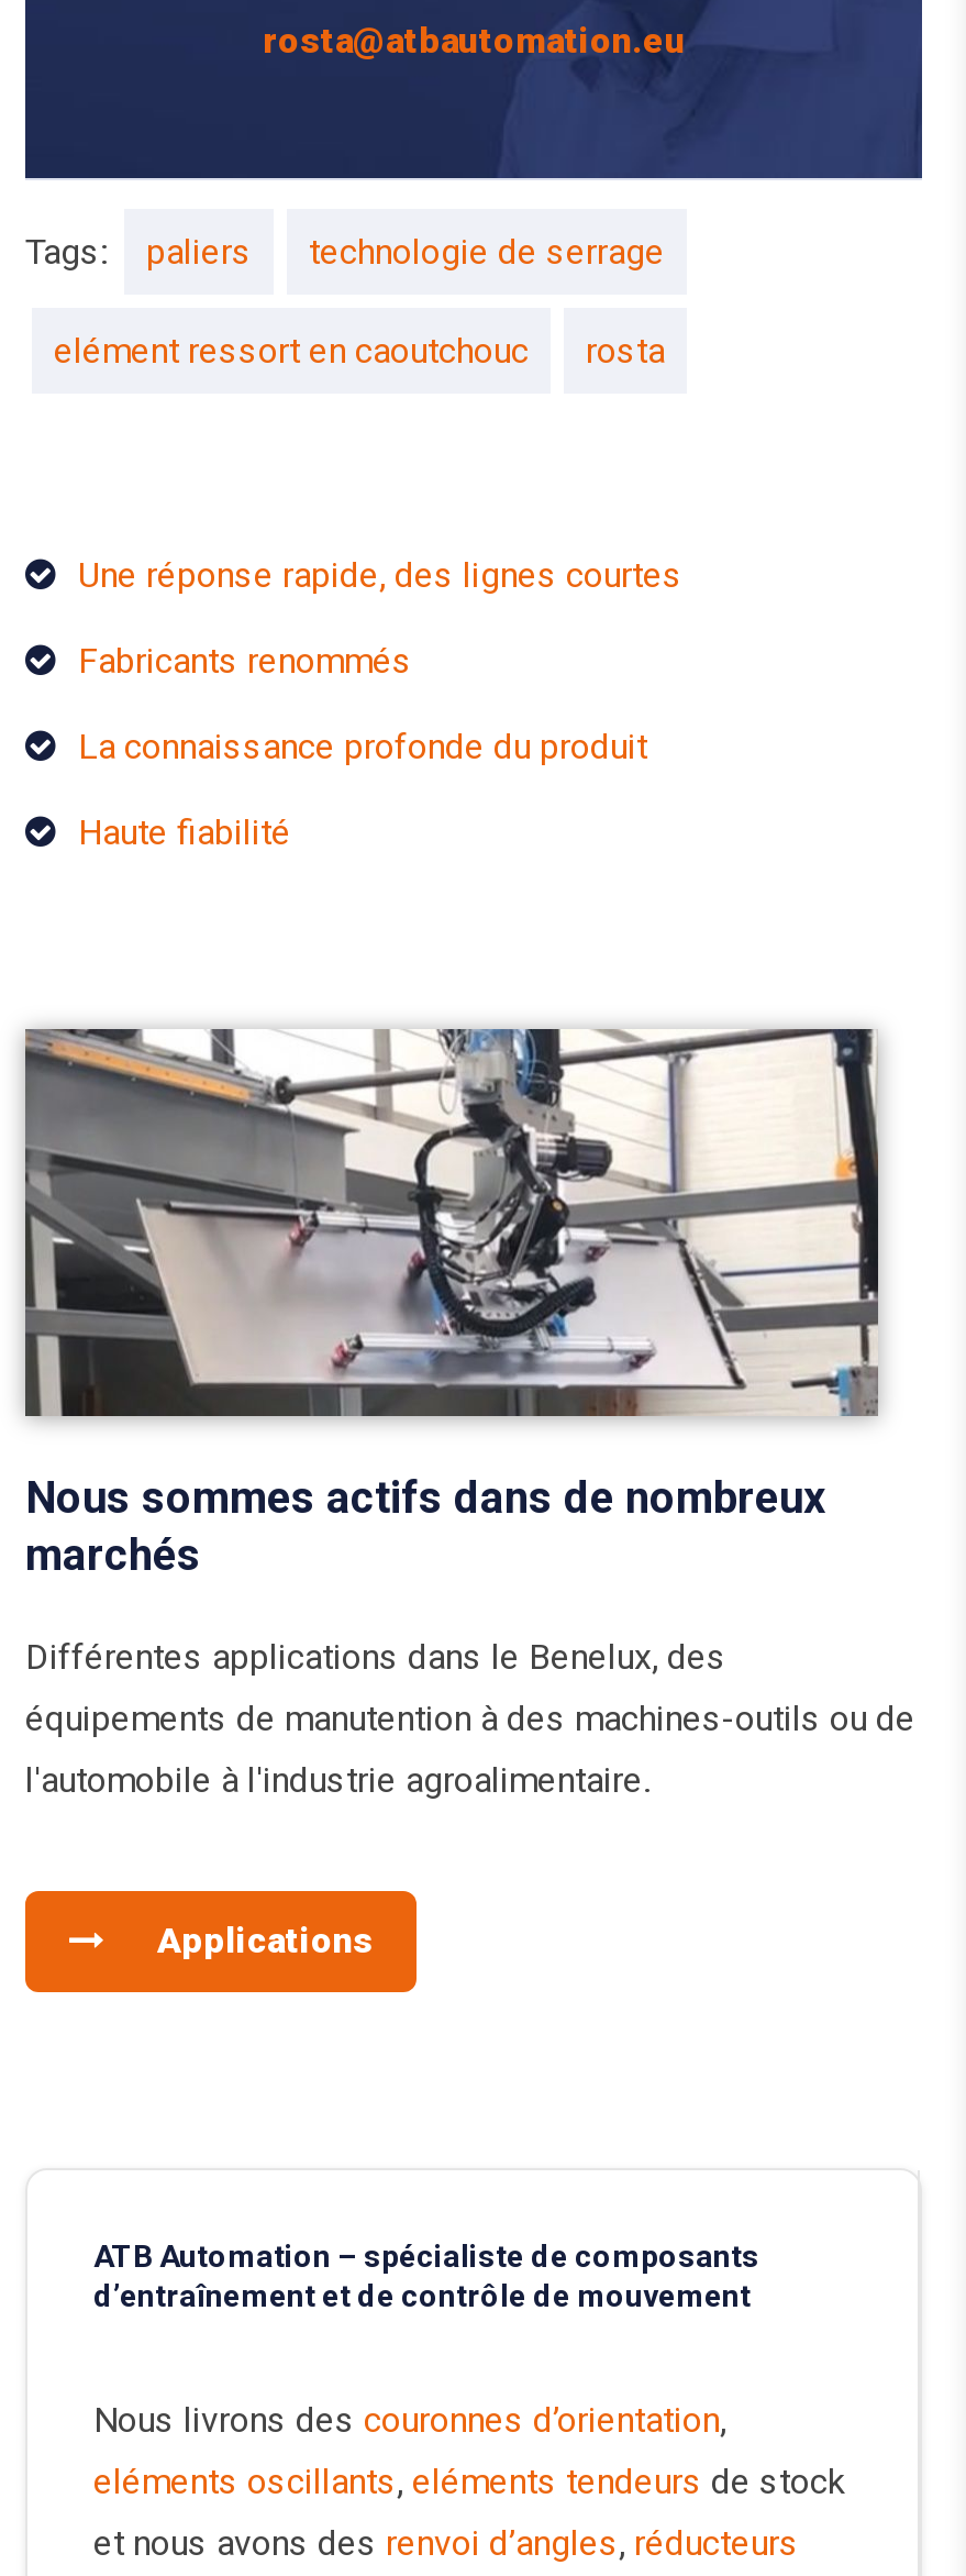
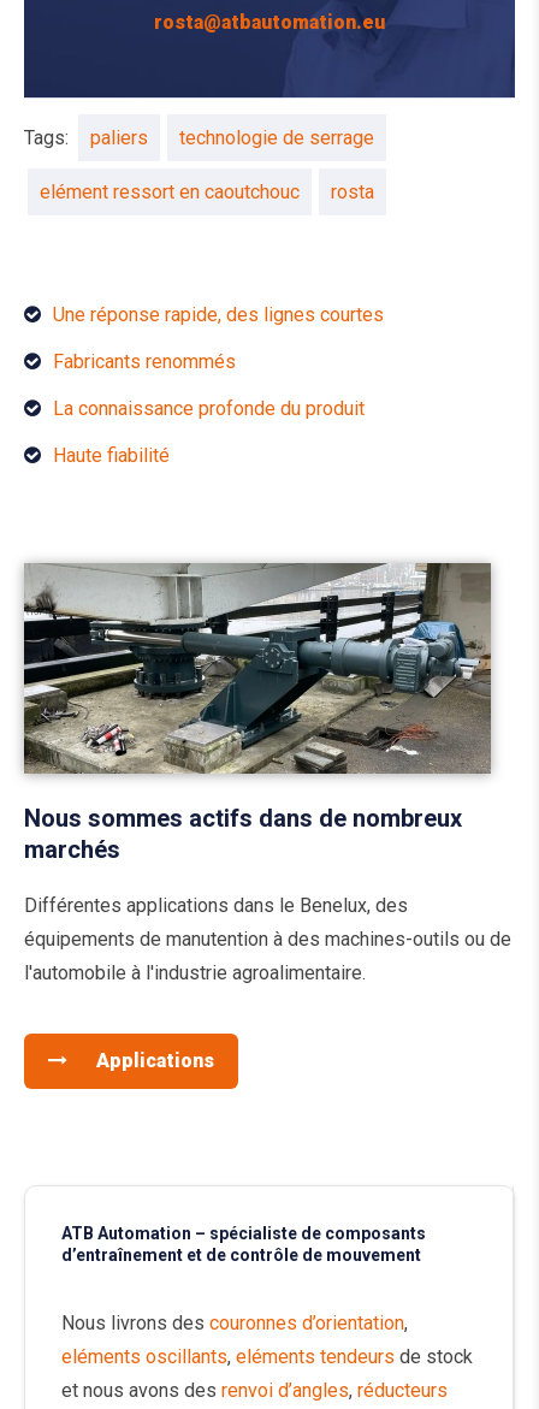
- [image]
+ [image]
